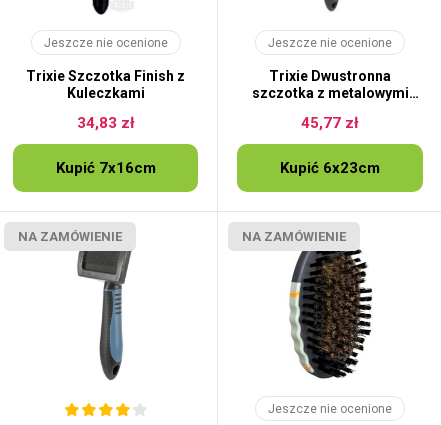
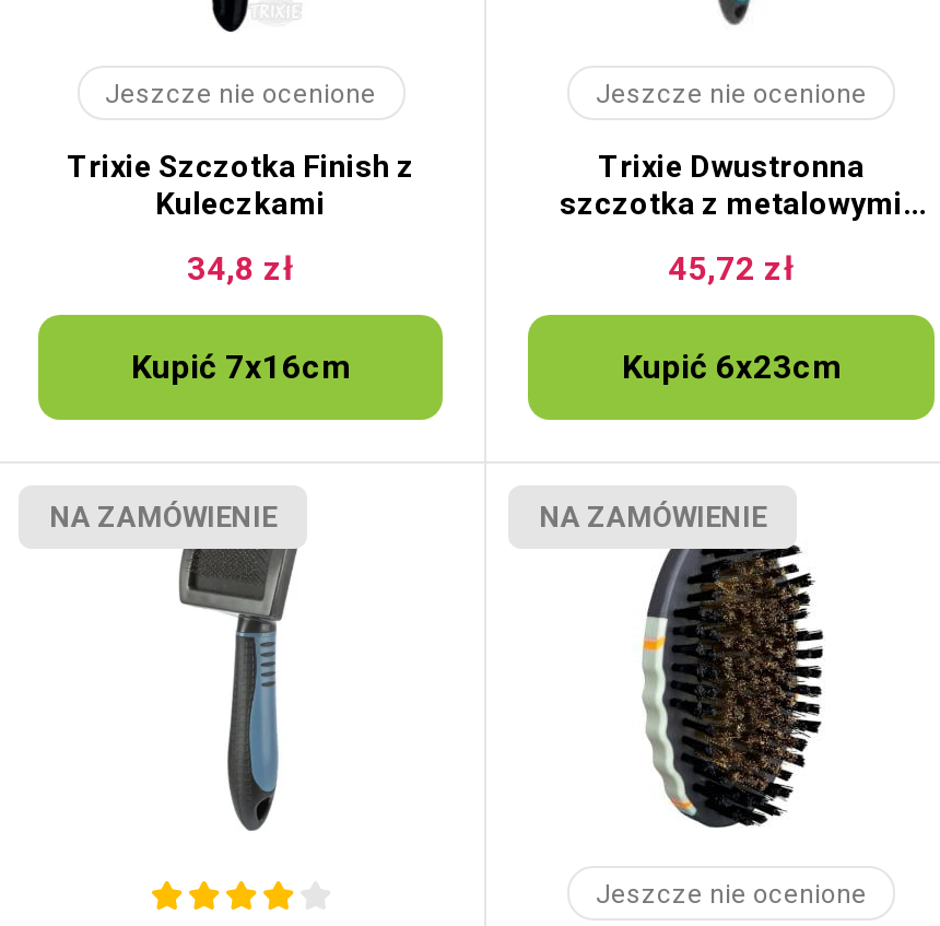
- 34,83 zł
+ 34,8 zł

- 45,77 zł
+ 45,72 zł
